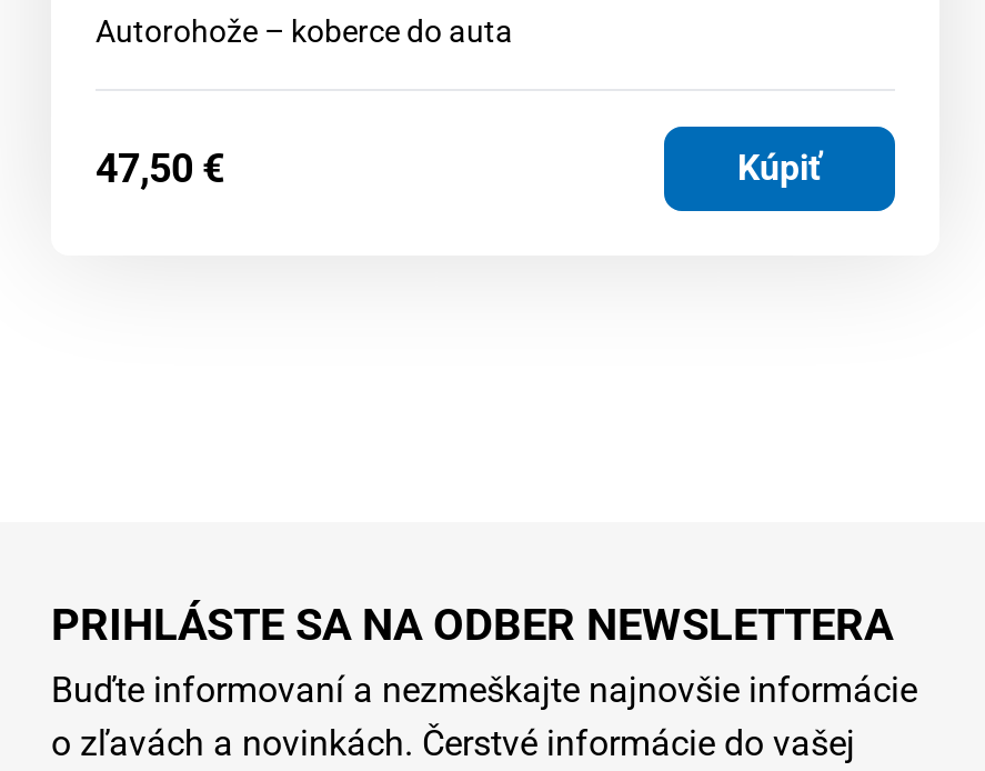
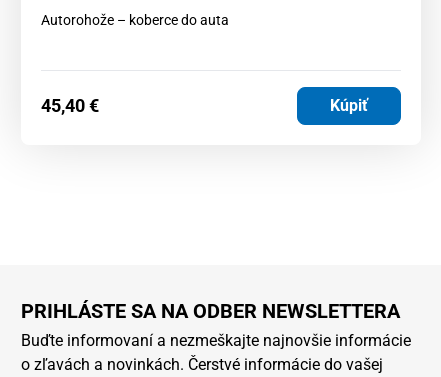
- 47,50 €
+ 45,40 €
